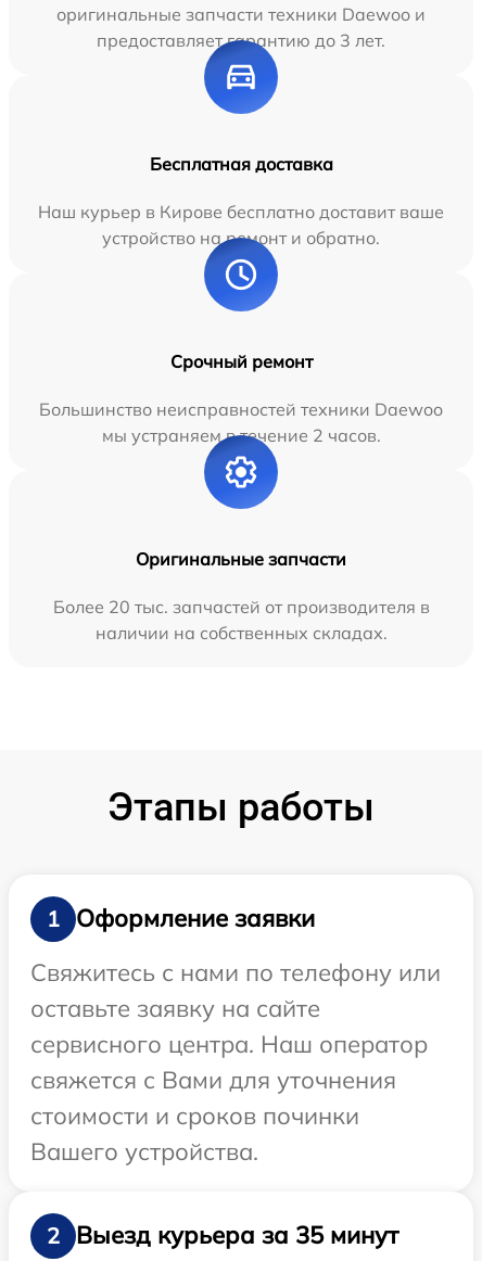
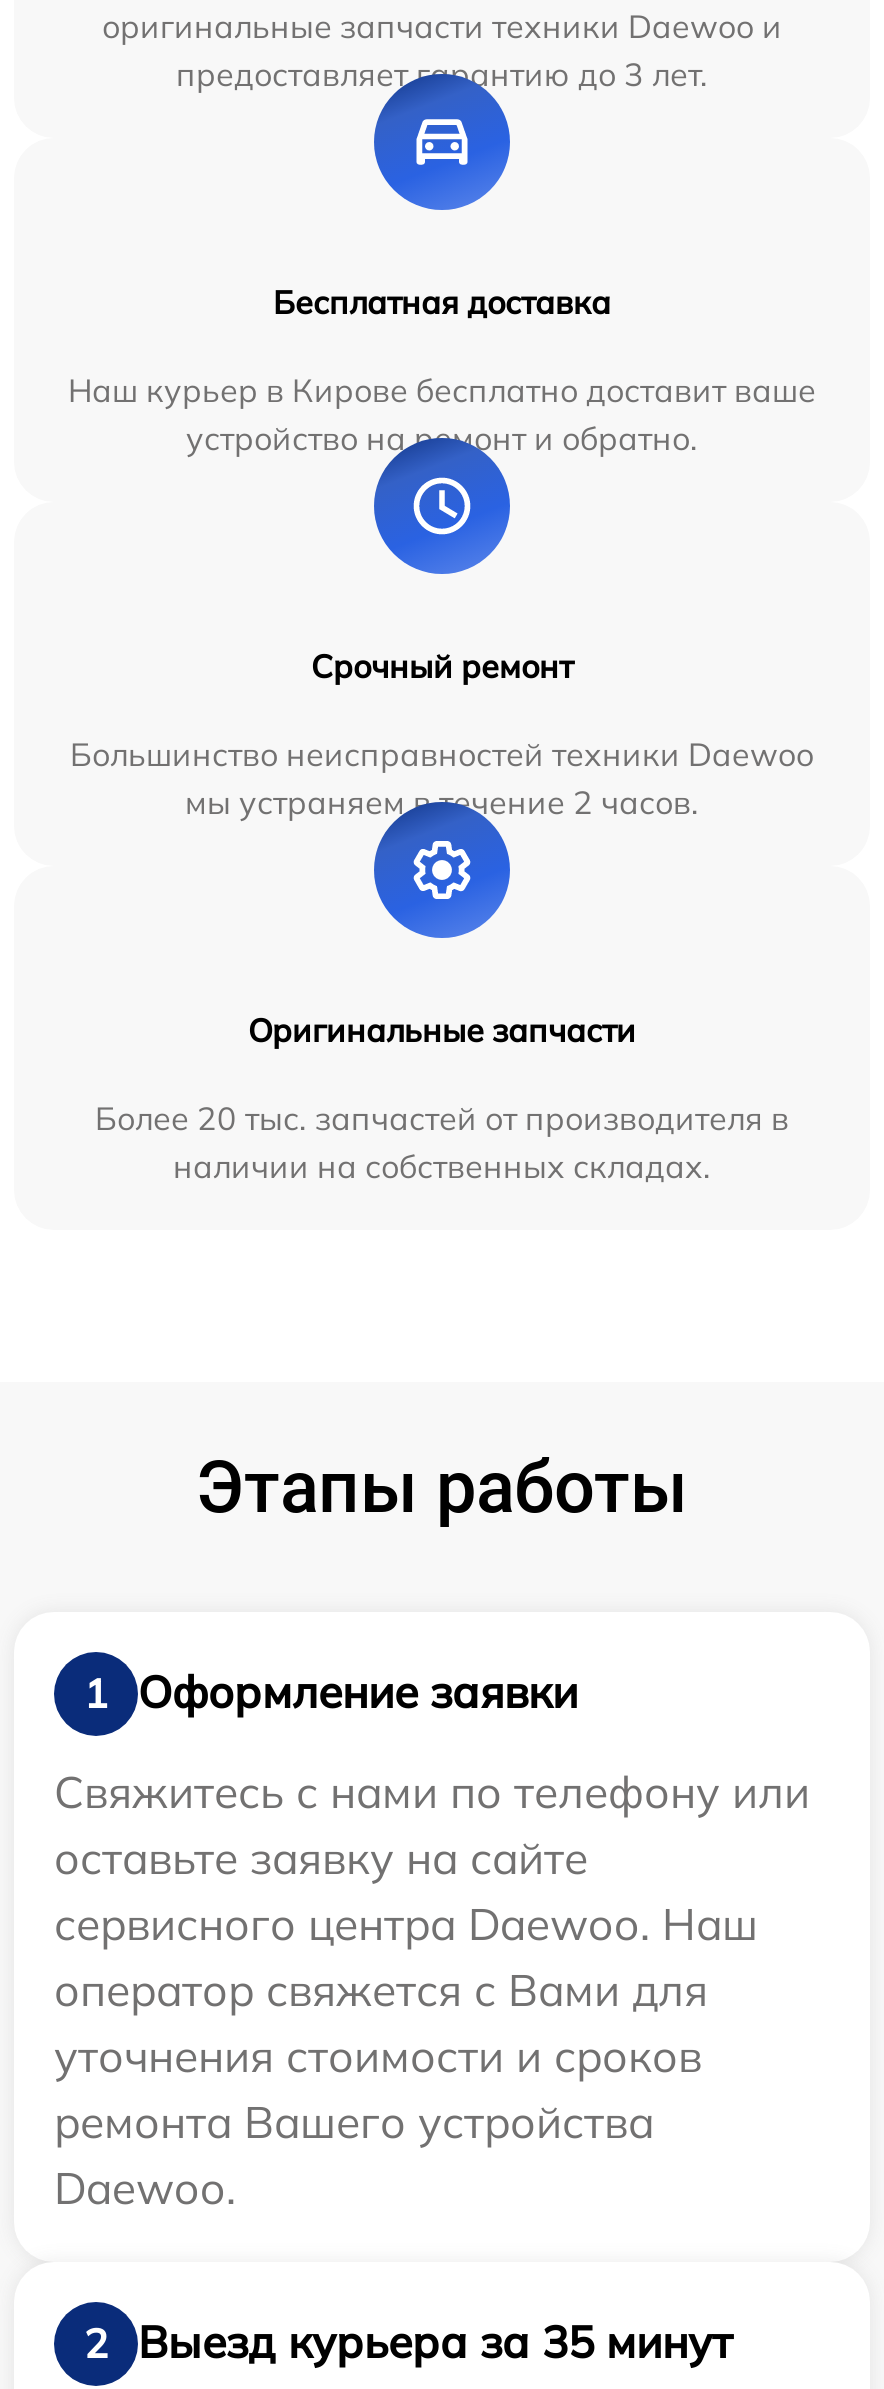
- сервисного центра. Наш оператор
- свяжется с Вами для уточнения
- стоимости и сроков починки
- Вашего устройства.
+ сервисного центра Daewoo. Наш
+ оператор свяжется с Вами для
+ уточнения стоимости и сроков
+ ремонта Вашего устройства
+ Daewoo.
